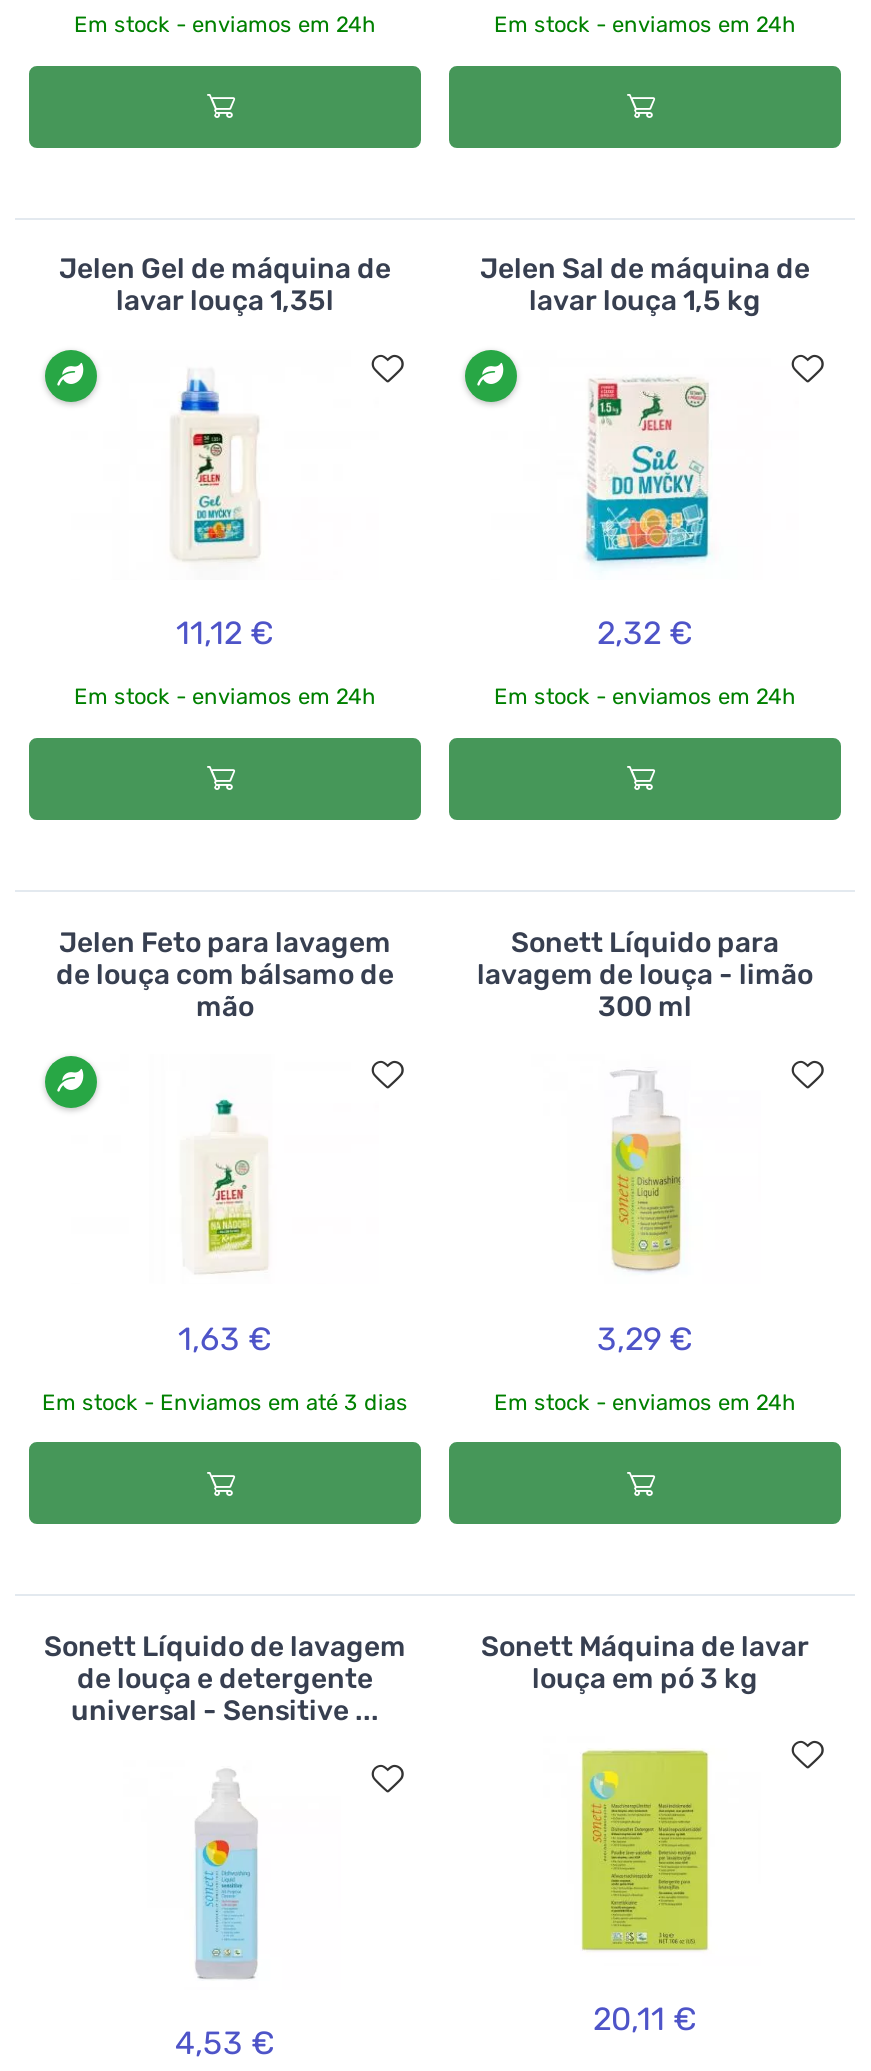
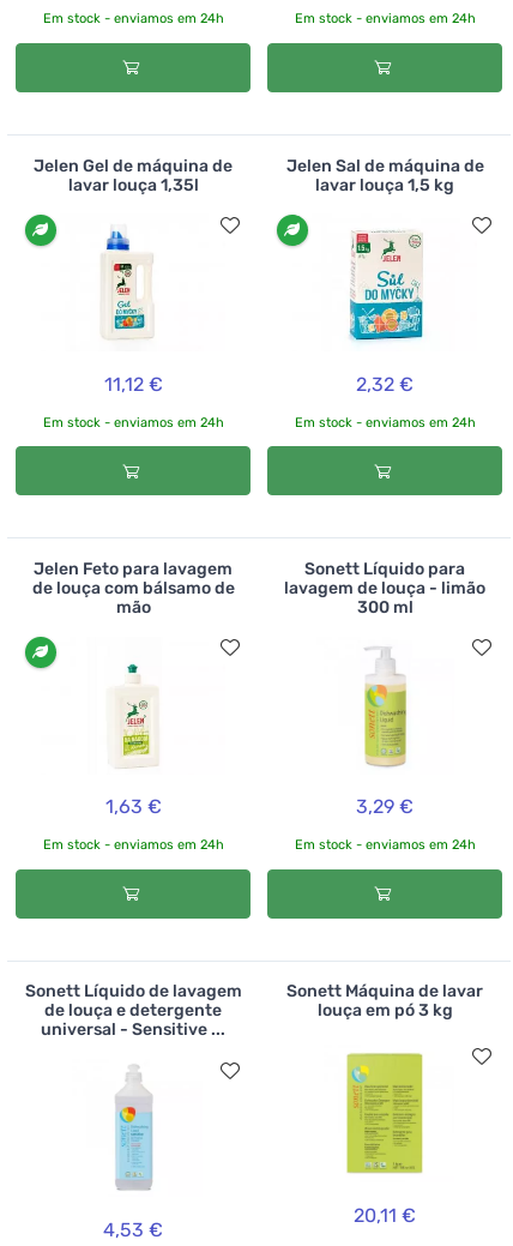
- Em stock - Enviamos em até 3 dias
+ Em stock - enviamos em 24h
